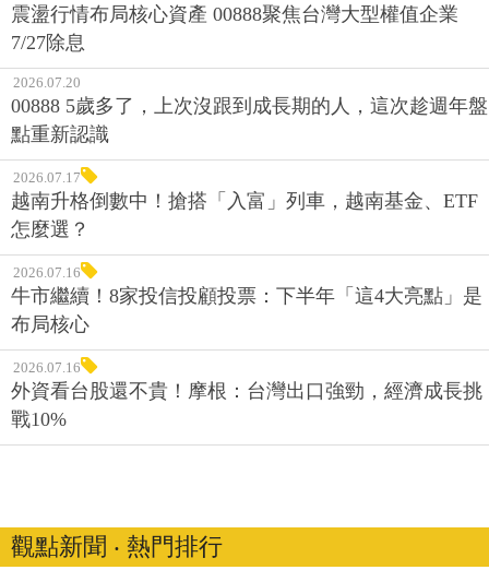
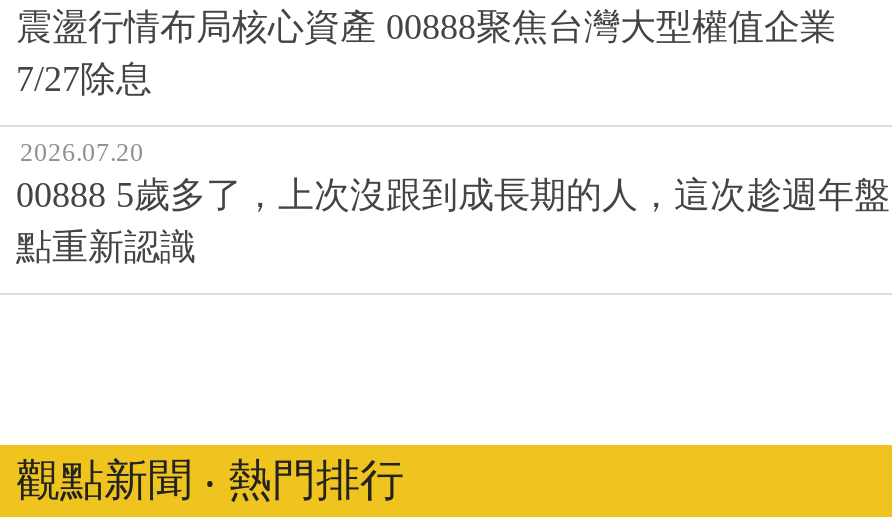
- 2026.07.17
- 越南升格倒數中！搶搭「入富」列車，越南基金、ETF
- 怎麼選？
- 2026.07.16
- 牛市繼續！8家投信投顧投票：下半年「這4大亮點」是
- 布局核心
- 2026.07.16
- 外資看台股還不貴！摩根：台灣出口強勁，經濟成長挑
- 戰10%
